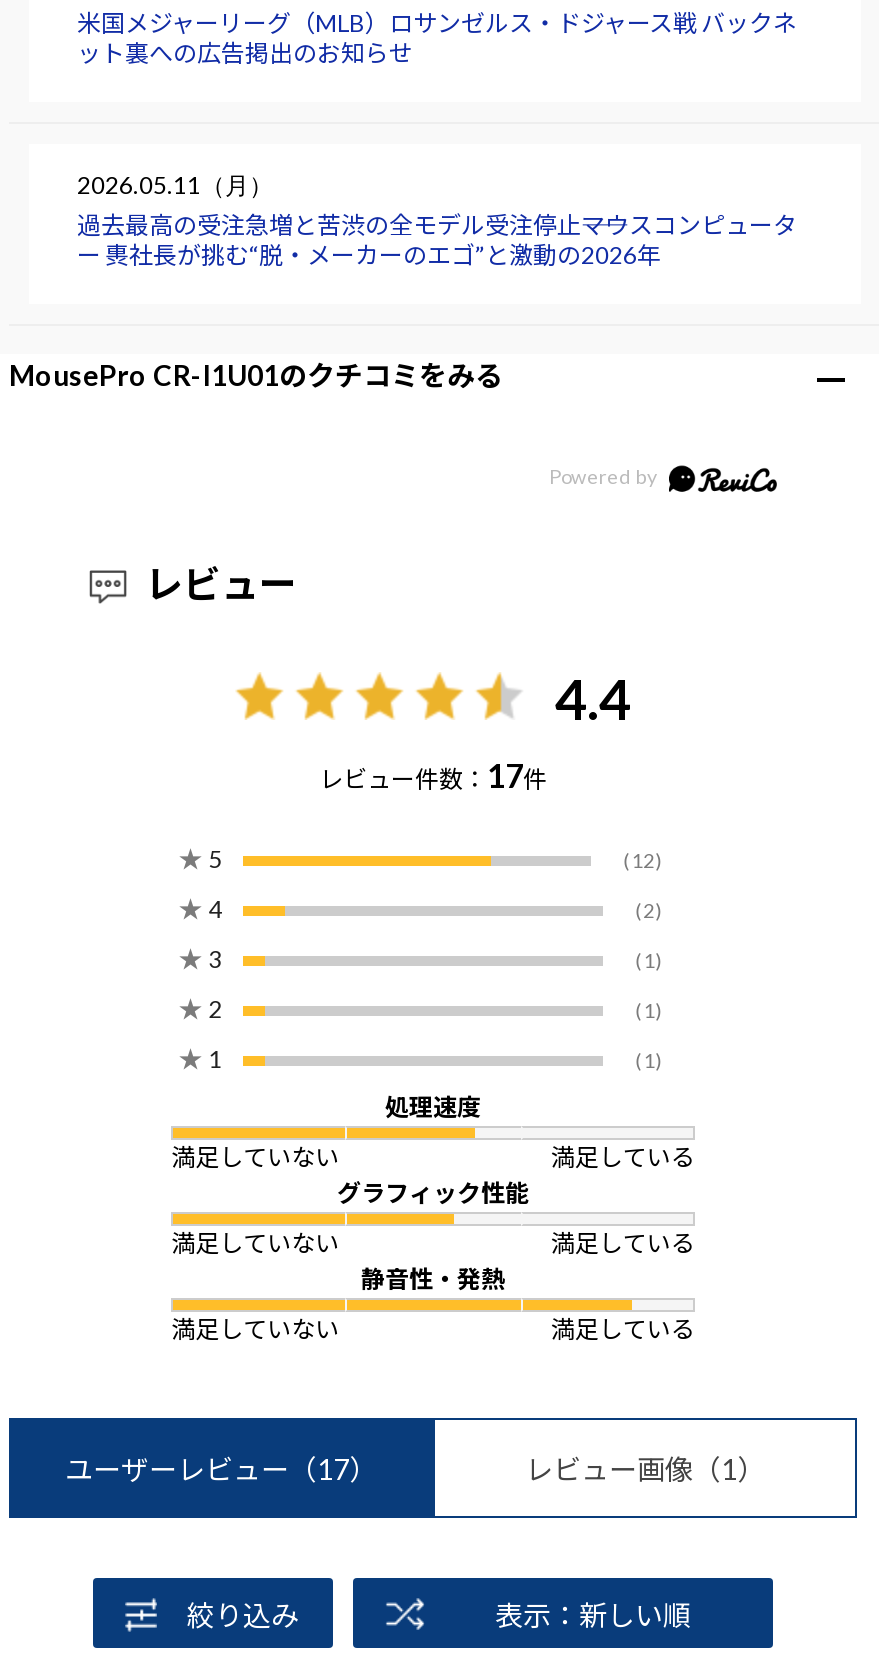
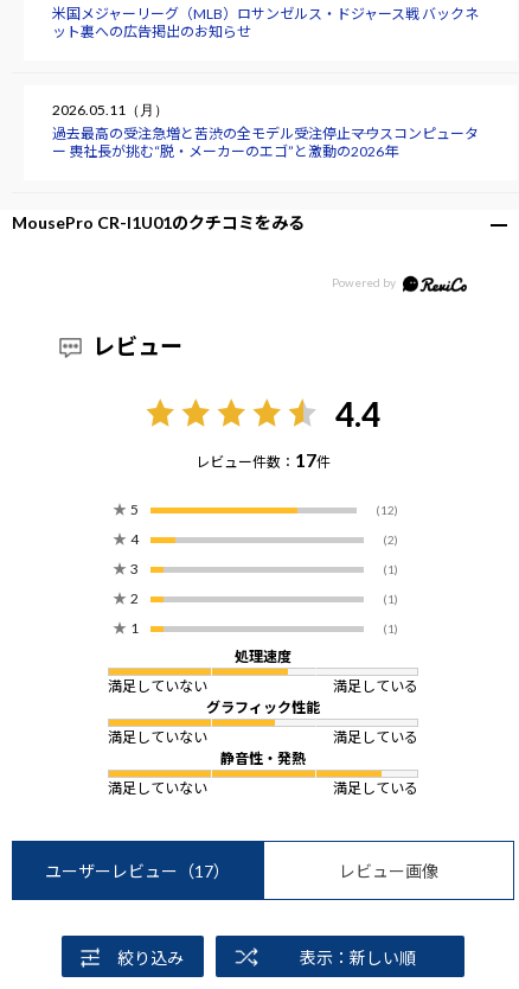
- レビュー画像（1）
+ レビュー画像
